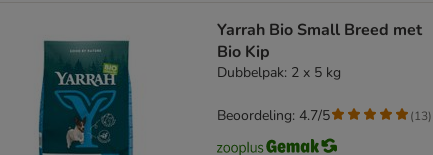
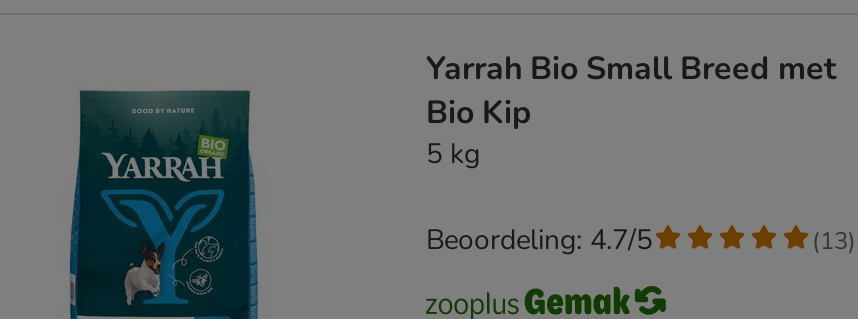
- Dubbelpak: 2 x 5 kg
+ 5 kg
